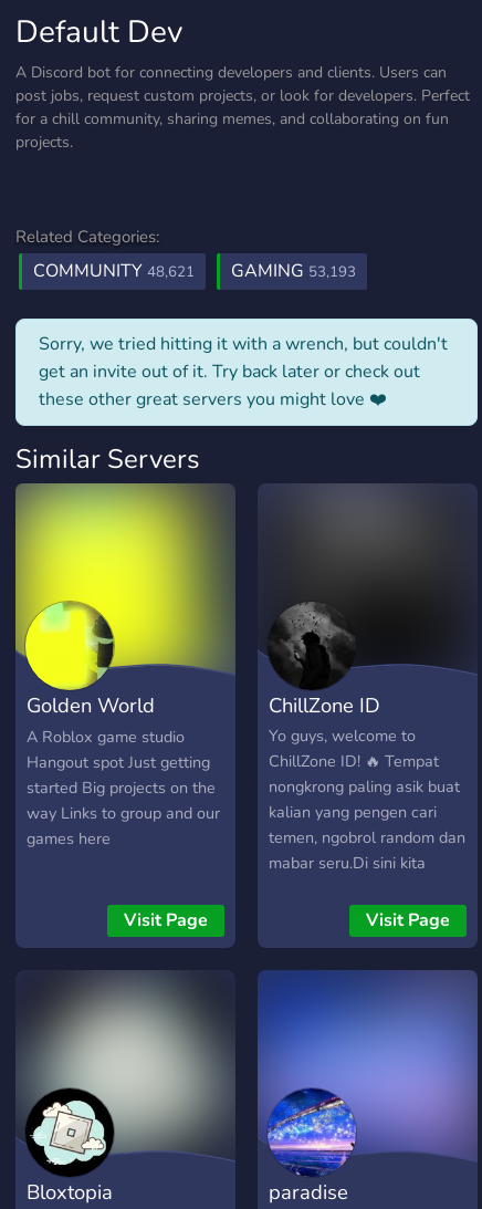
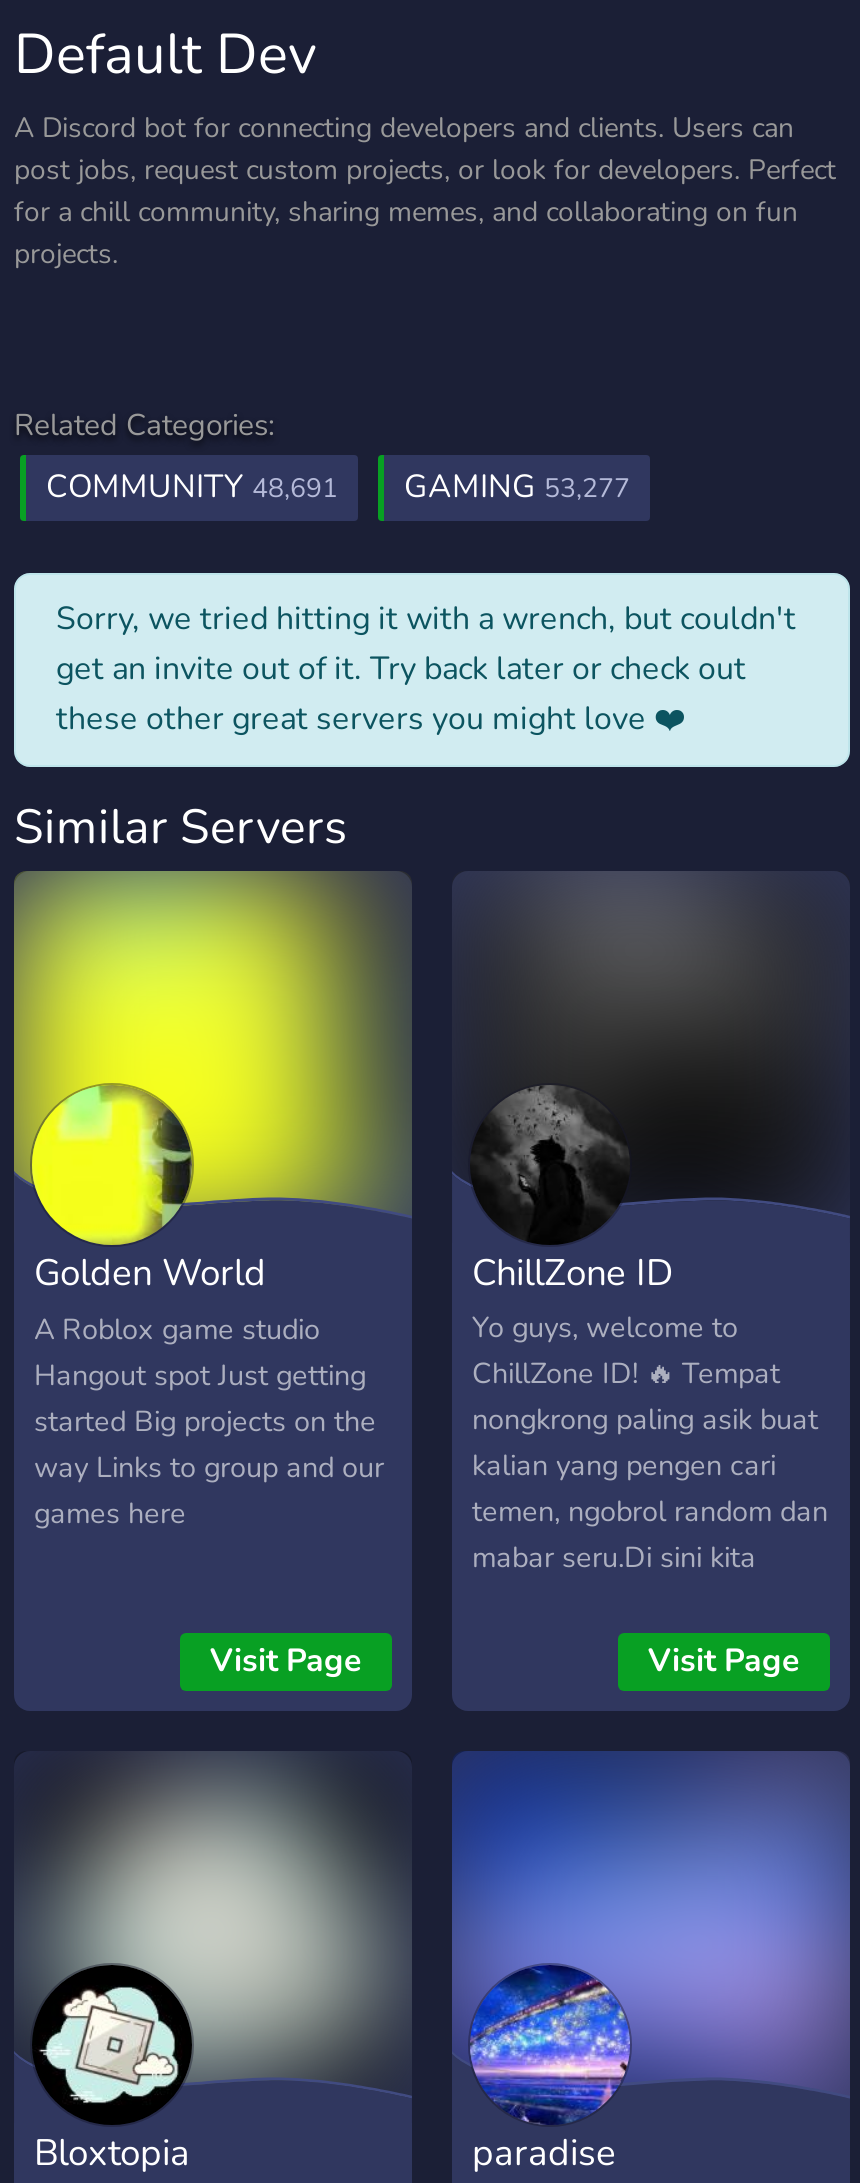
- COMMUNITY 48,621
+ COMMUNITY 48,691

- GAMING 53,193
+ GAMING 53,277
